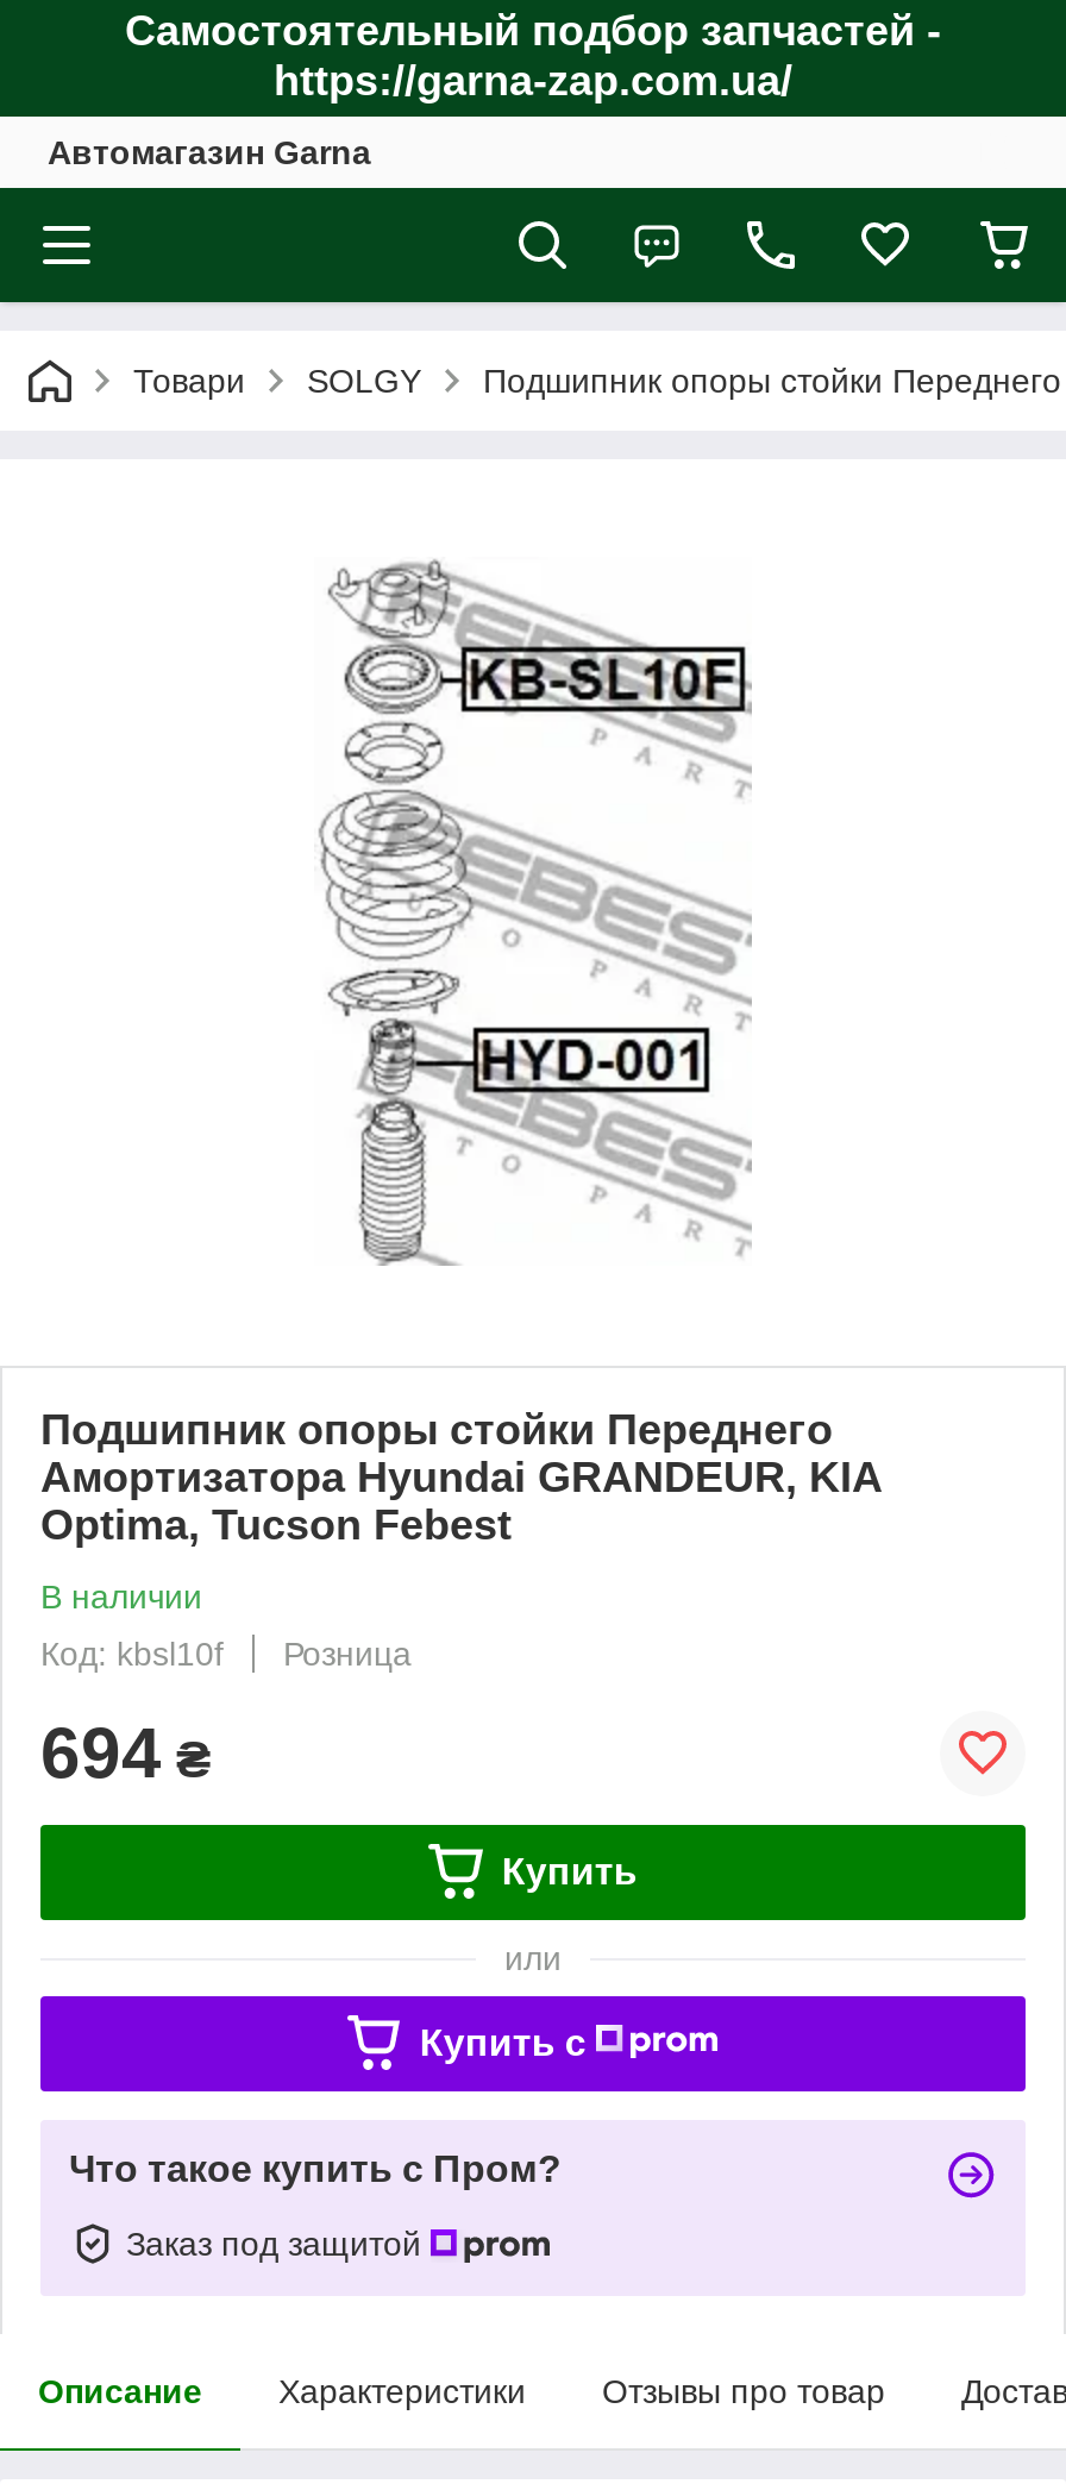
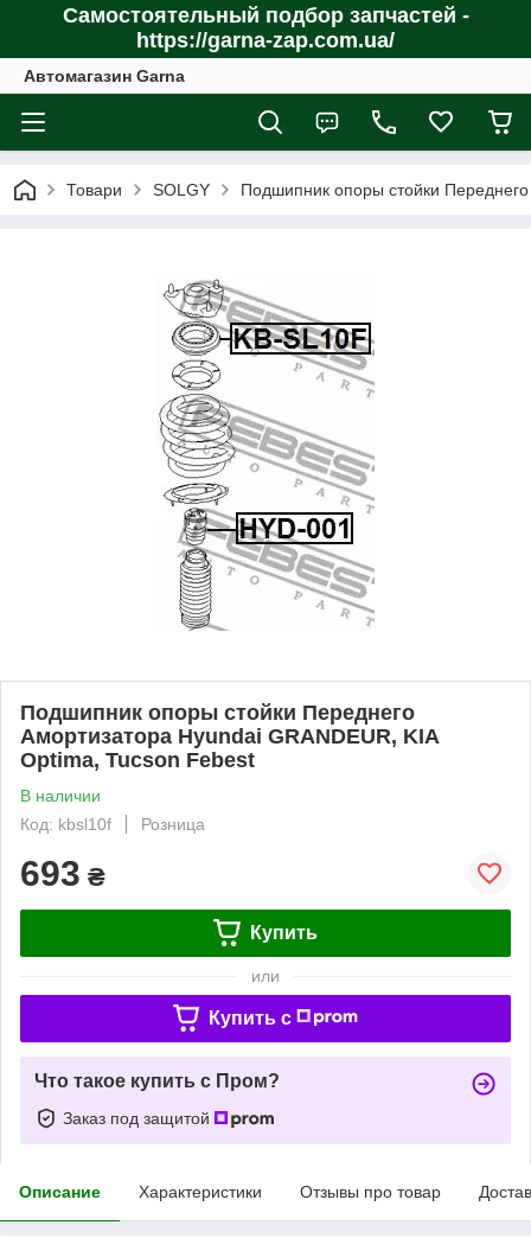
- 694 ₴
+ 693 ₴
